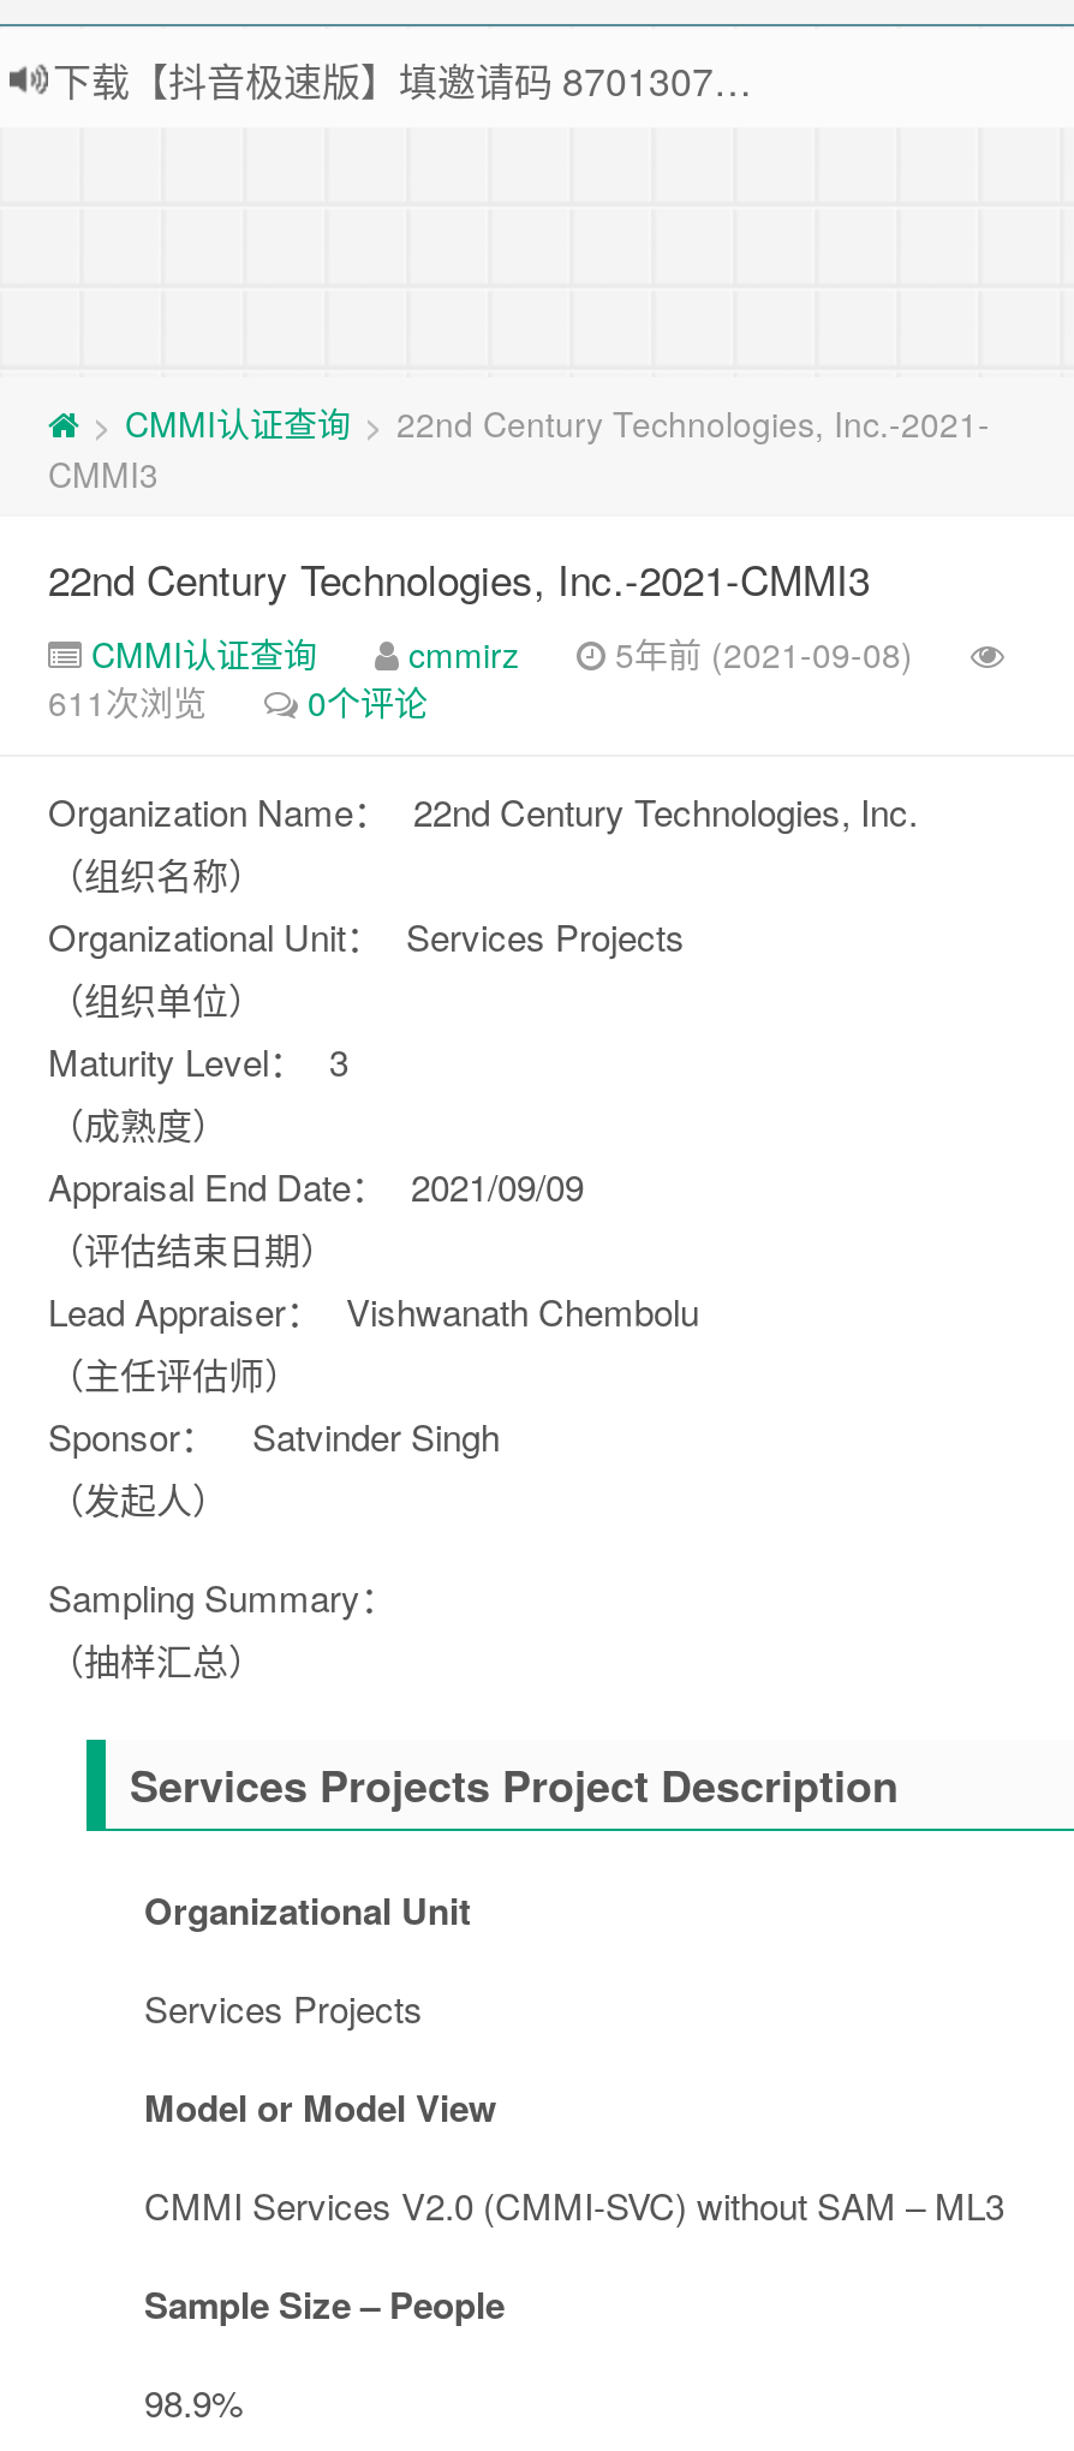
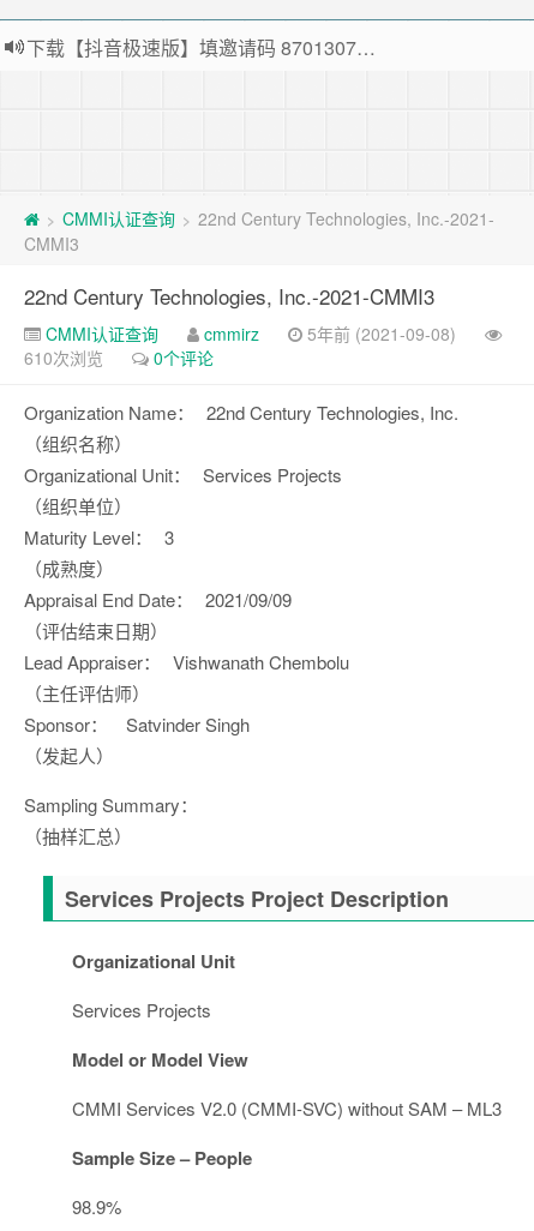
- 611次浏览
+ 610次浏览
